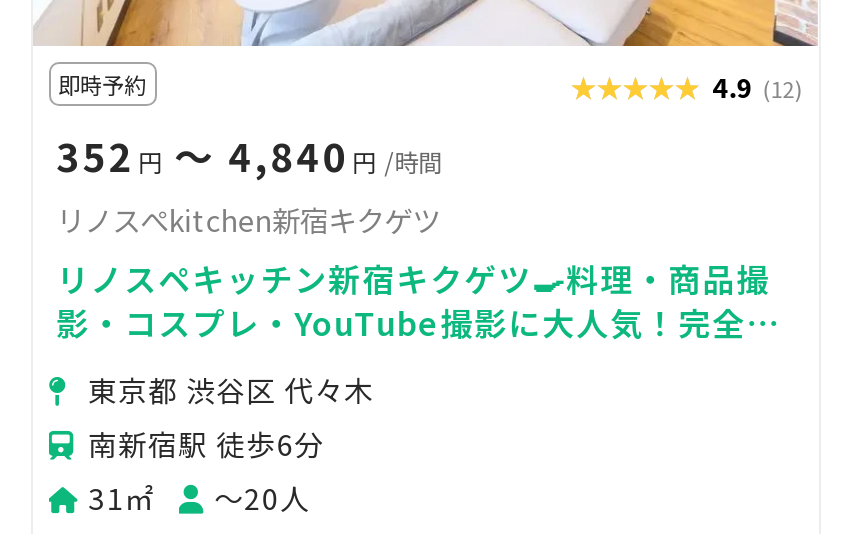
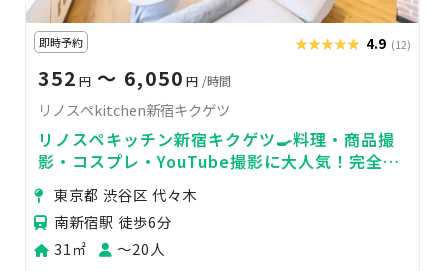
- 352 円〜 4,840 円 /時間
+ 352 円〜 6,050 円 /時間
